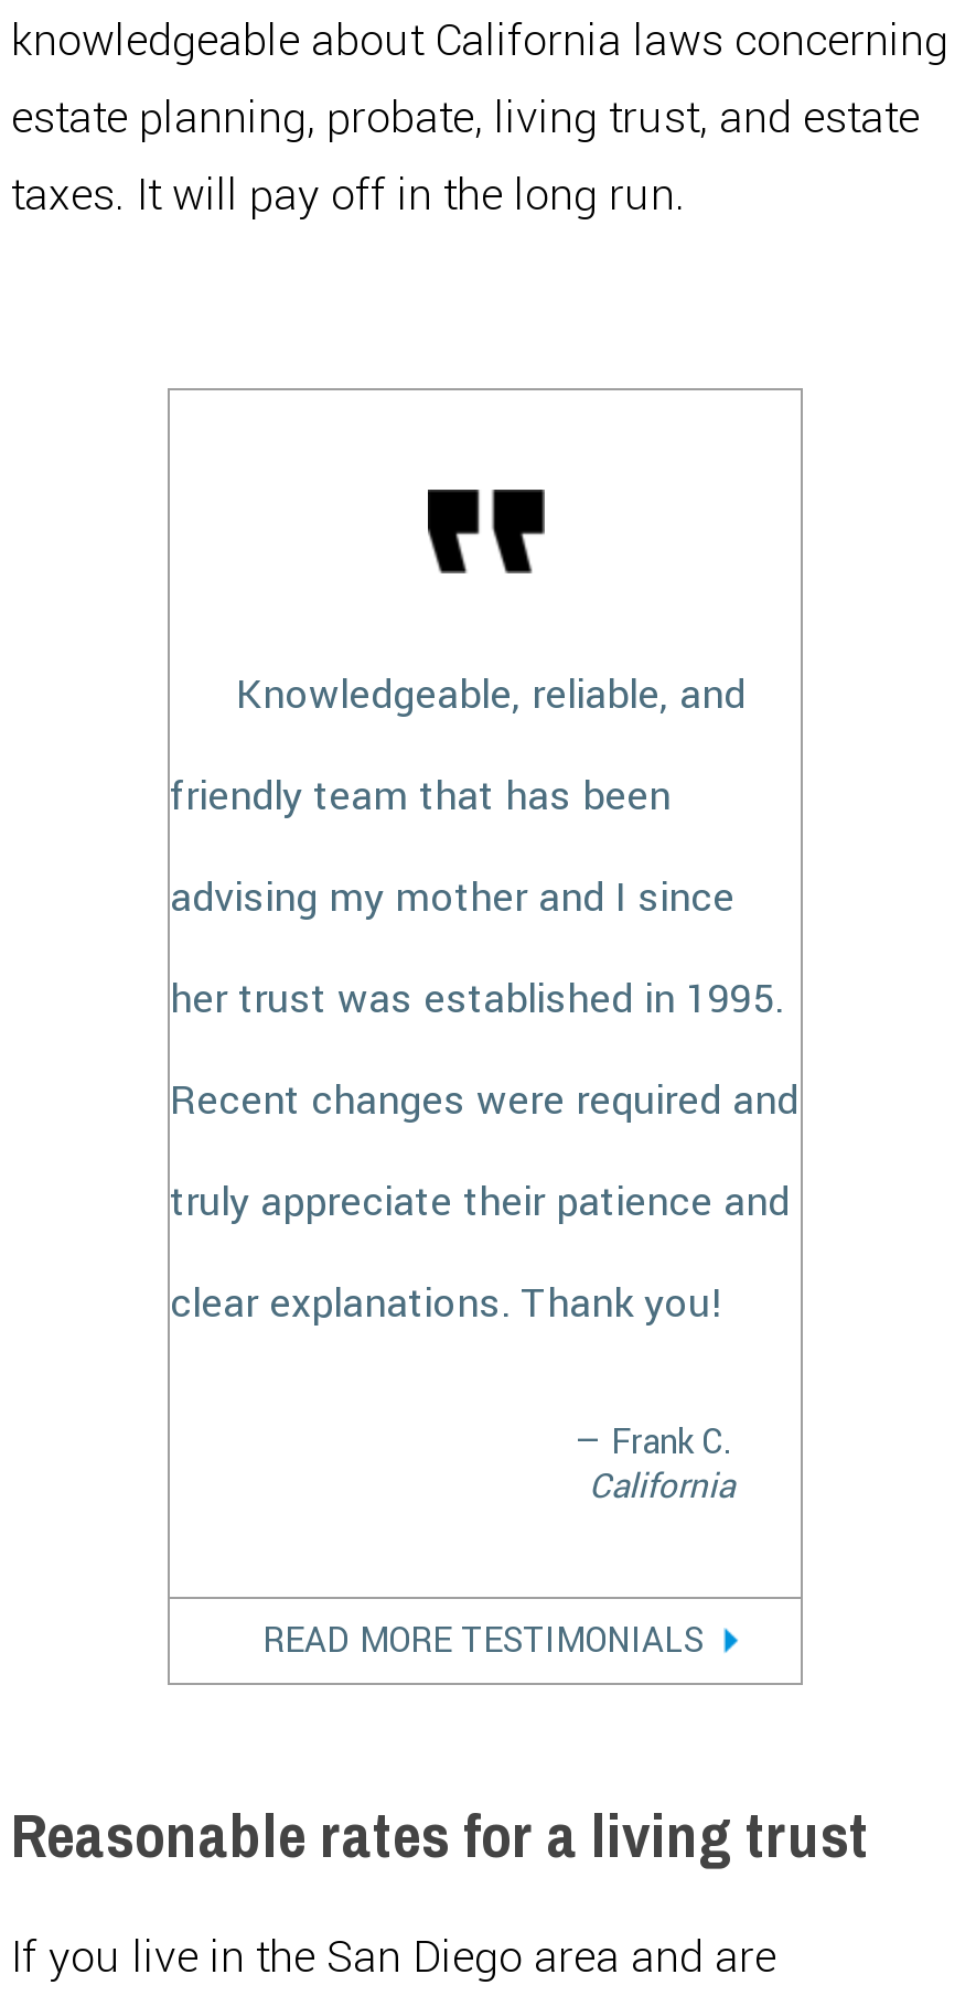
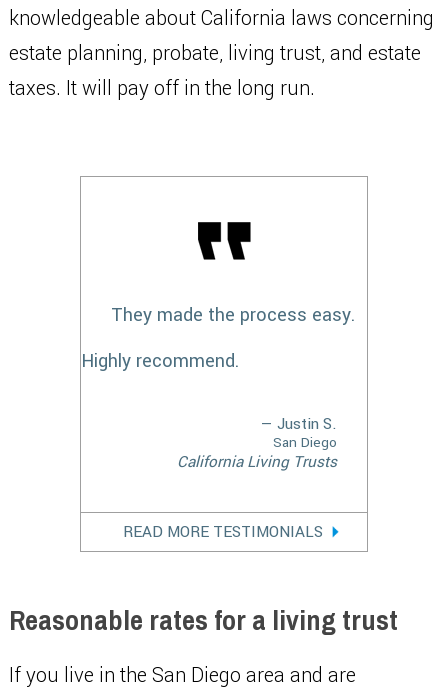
- Knowledgeable, reliable, and
- friendly team that has been
- advising my mother and I since
- her trust was established in 1995.
- Recent changes were required and
- truly appreciate their patience and
- clear explanations. Thank you!
- — Frank C.
- California
+ They made the process easy.
+ Highly recommend.
+ — Justin S.
+ San Diego
+ California Living Trusts
